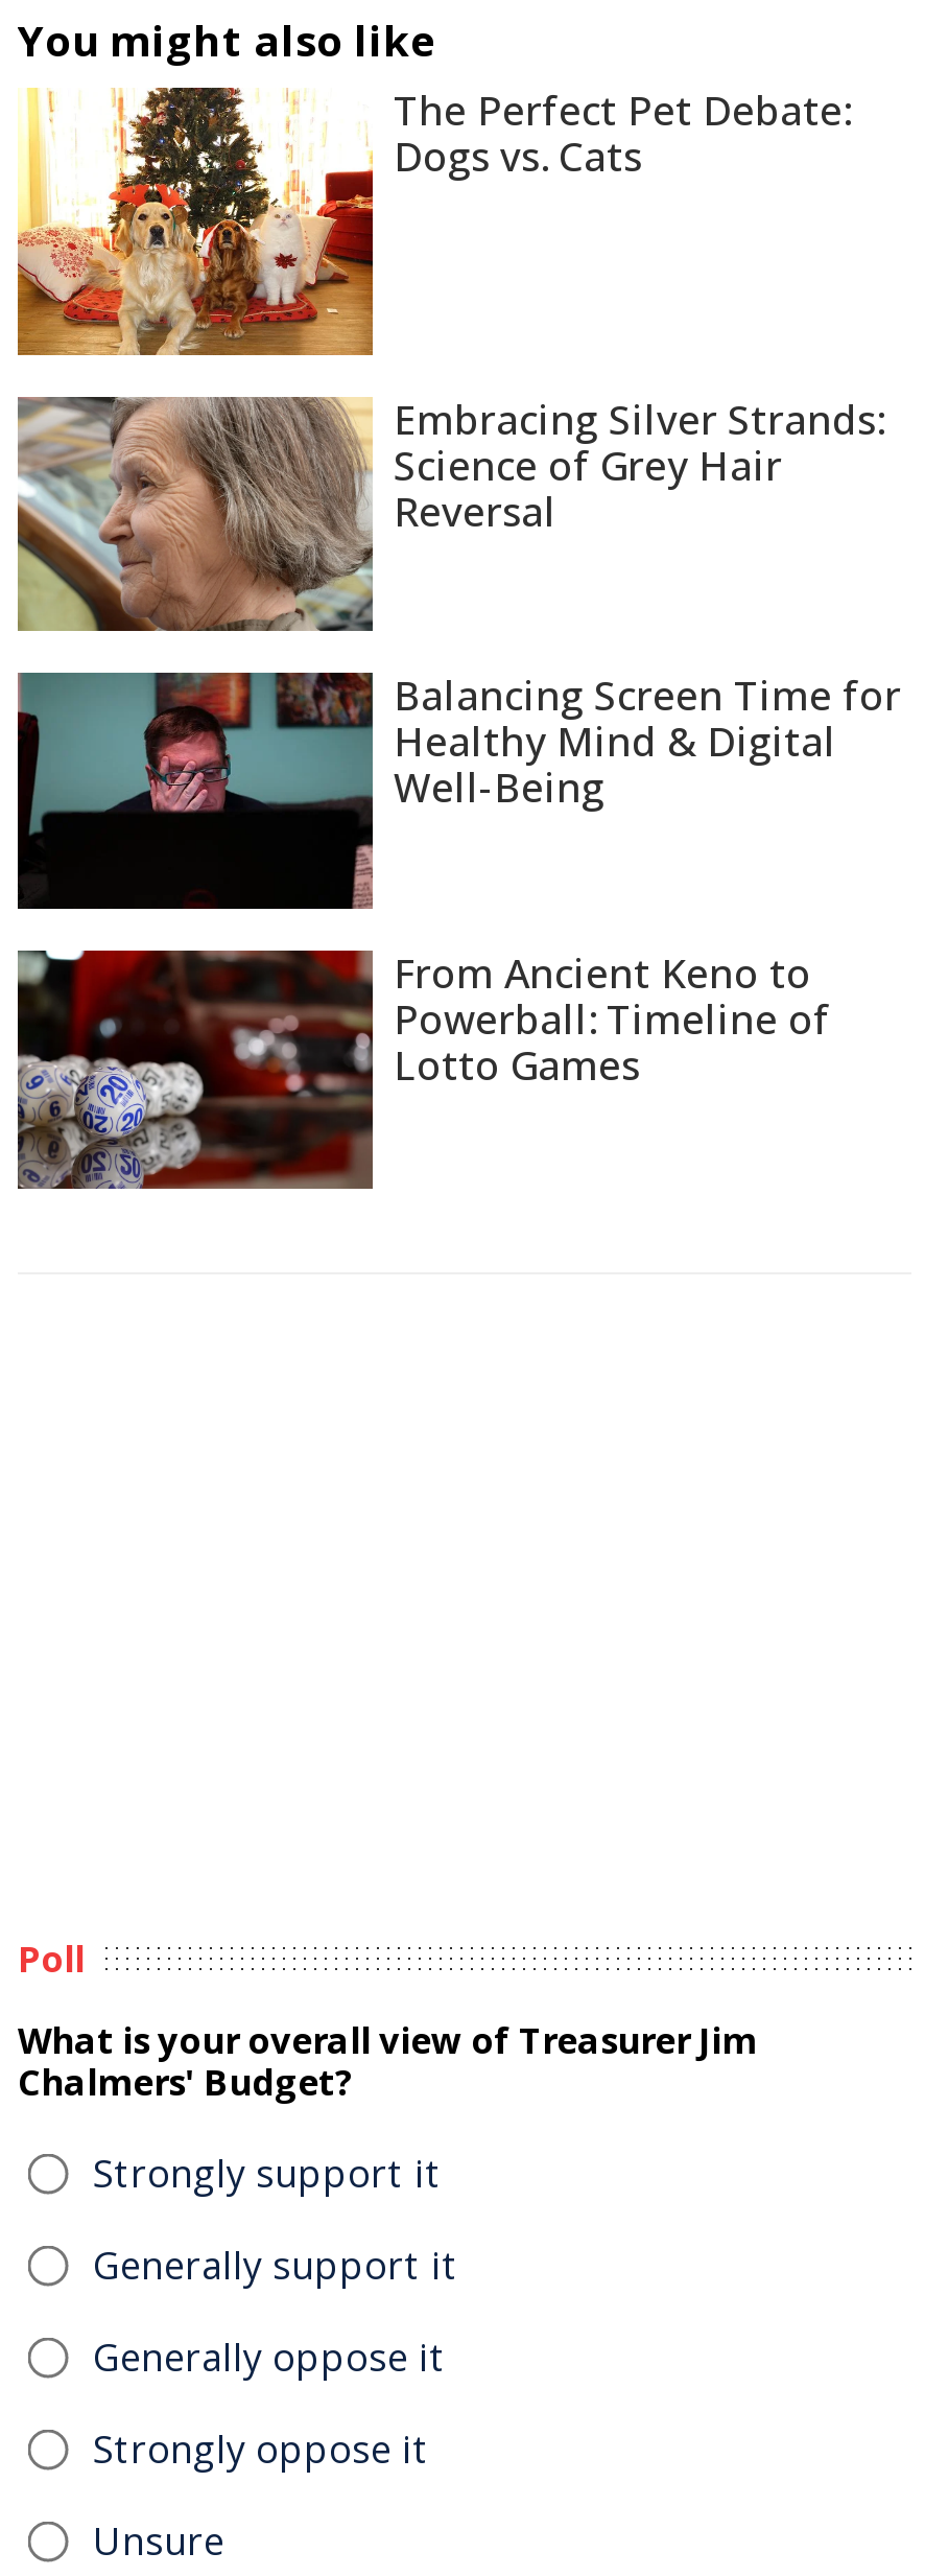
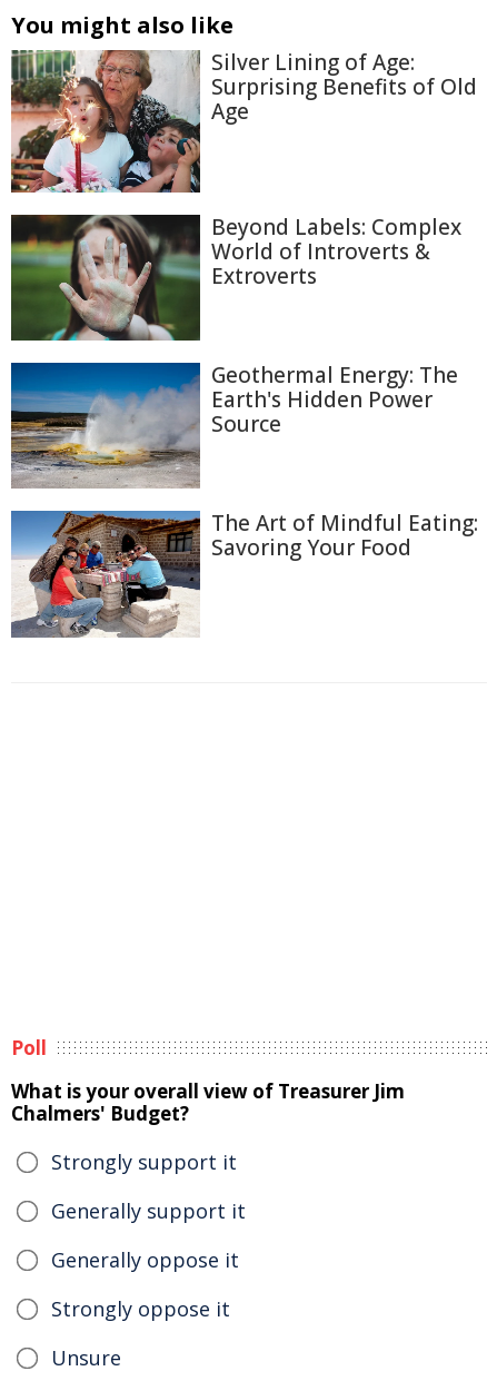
- [image]
- The Perfect Pet Debate:
- Dogs vs. Cats
+ [image]
+ Silver Lining of Age:
+ Surprising Benefits of Old
+ Age

- [image]
- Embracing Silver Strands:
- Science of Grey Hair
- Reversal
+ [image]
+ Beyond Labels: Complex
+ World of Introverts &
+ Extroverts

- [image]
- Balancing Screen Time for
- Healthy Mind & Digital
- Well-Being
+ [image]
+ Geothermal Energy: The
+ Earth's Hidden Power
+ Source

- [image]
- From Ancient Keno to
- Powerball: Timeline of
- Lotto Games
+ [image]
+ The Art of Mindful Eating:
+ Savoring Your Food
